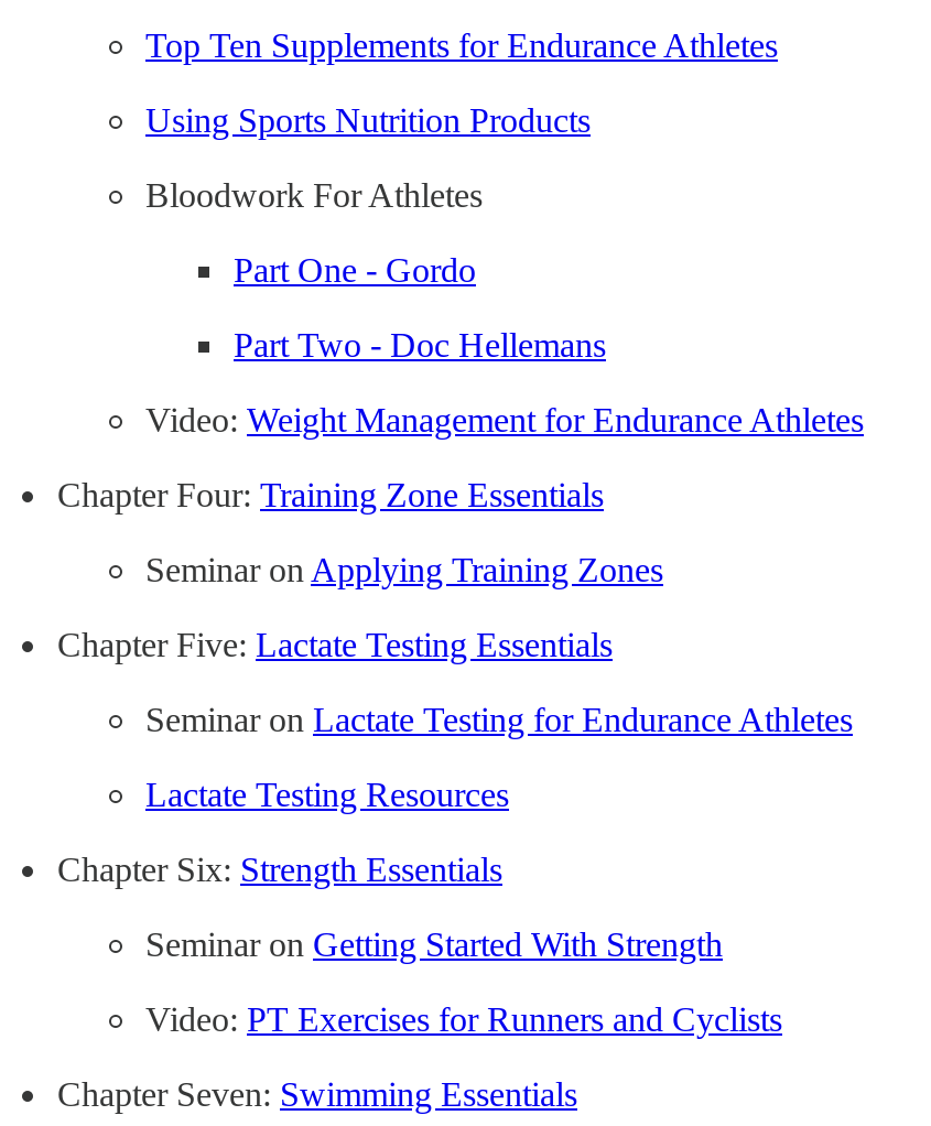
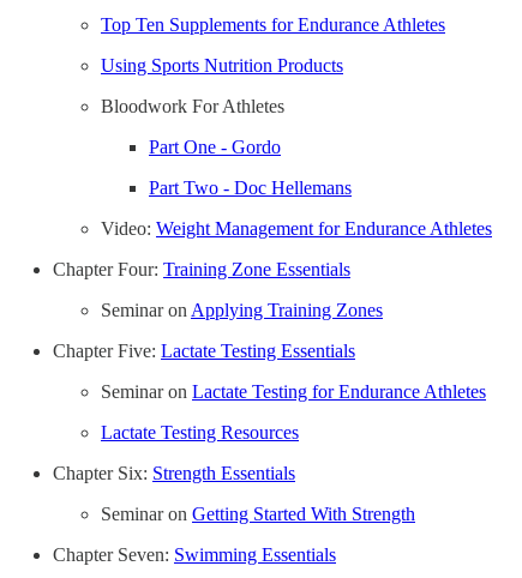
- Video: PT Exercises for Runners and Cyclists
